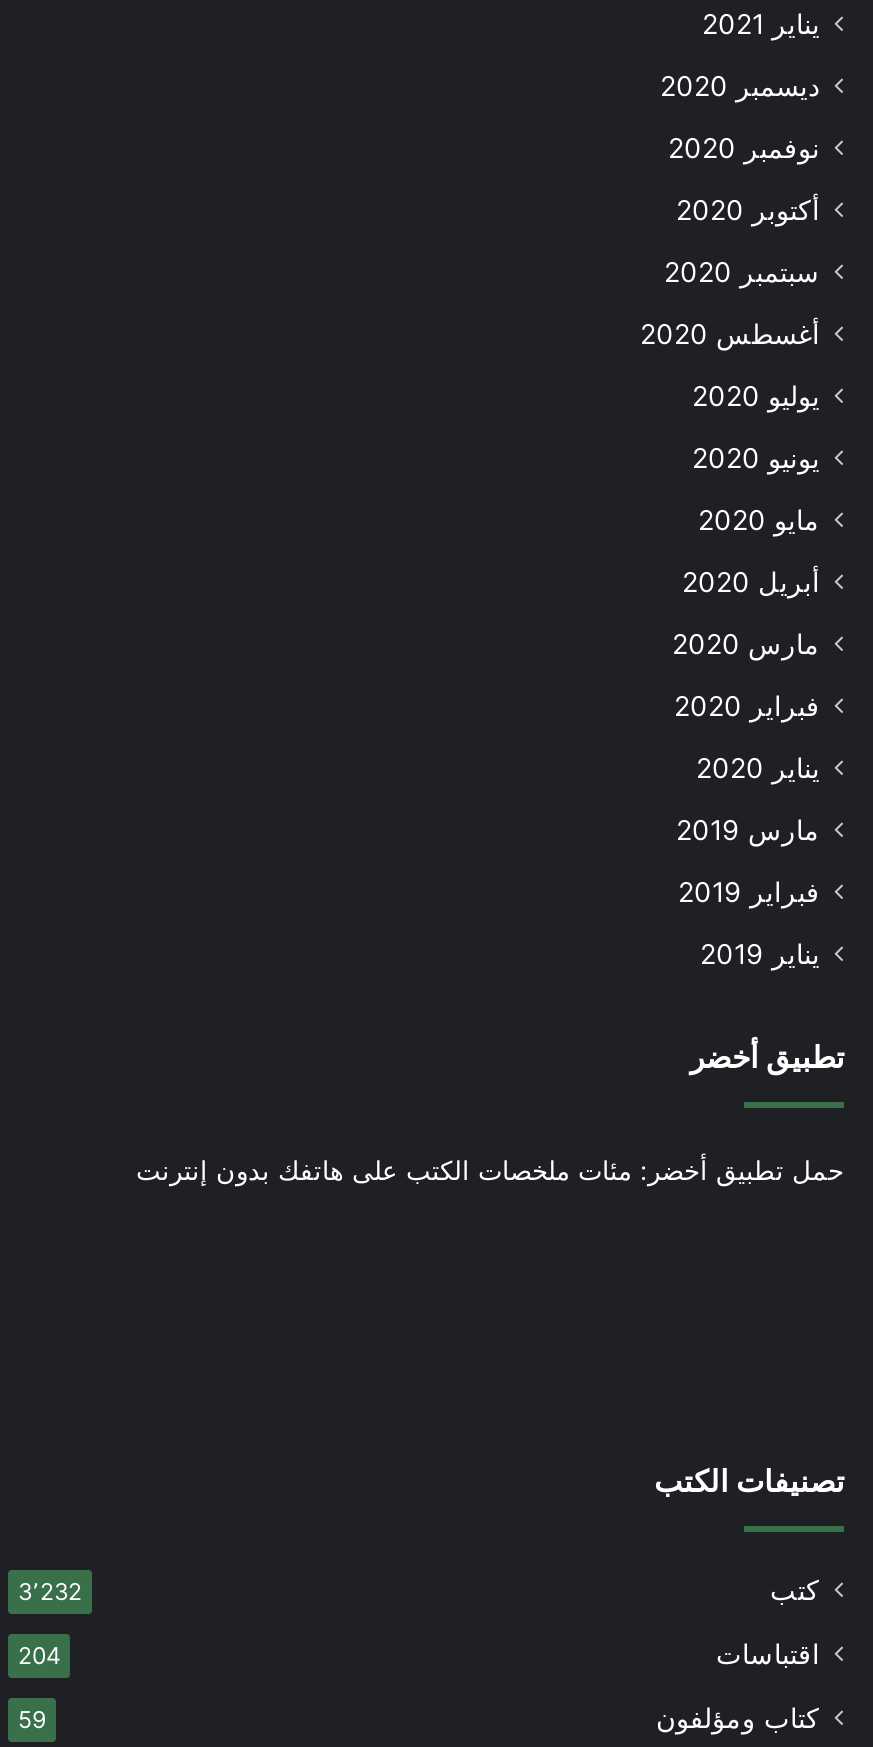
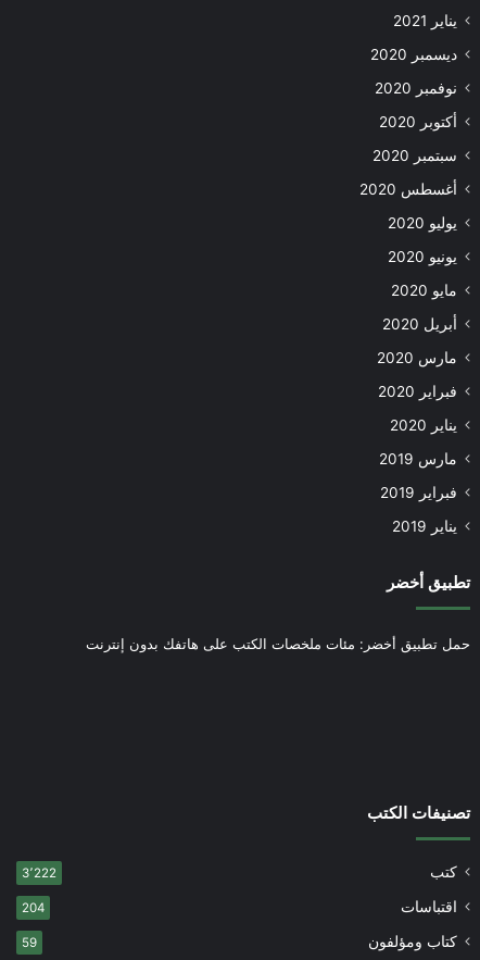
- 3٬232
+ 3٬222
